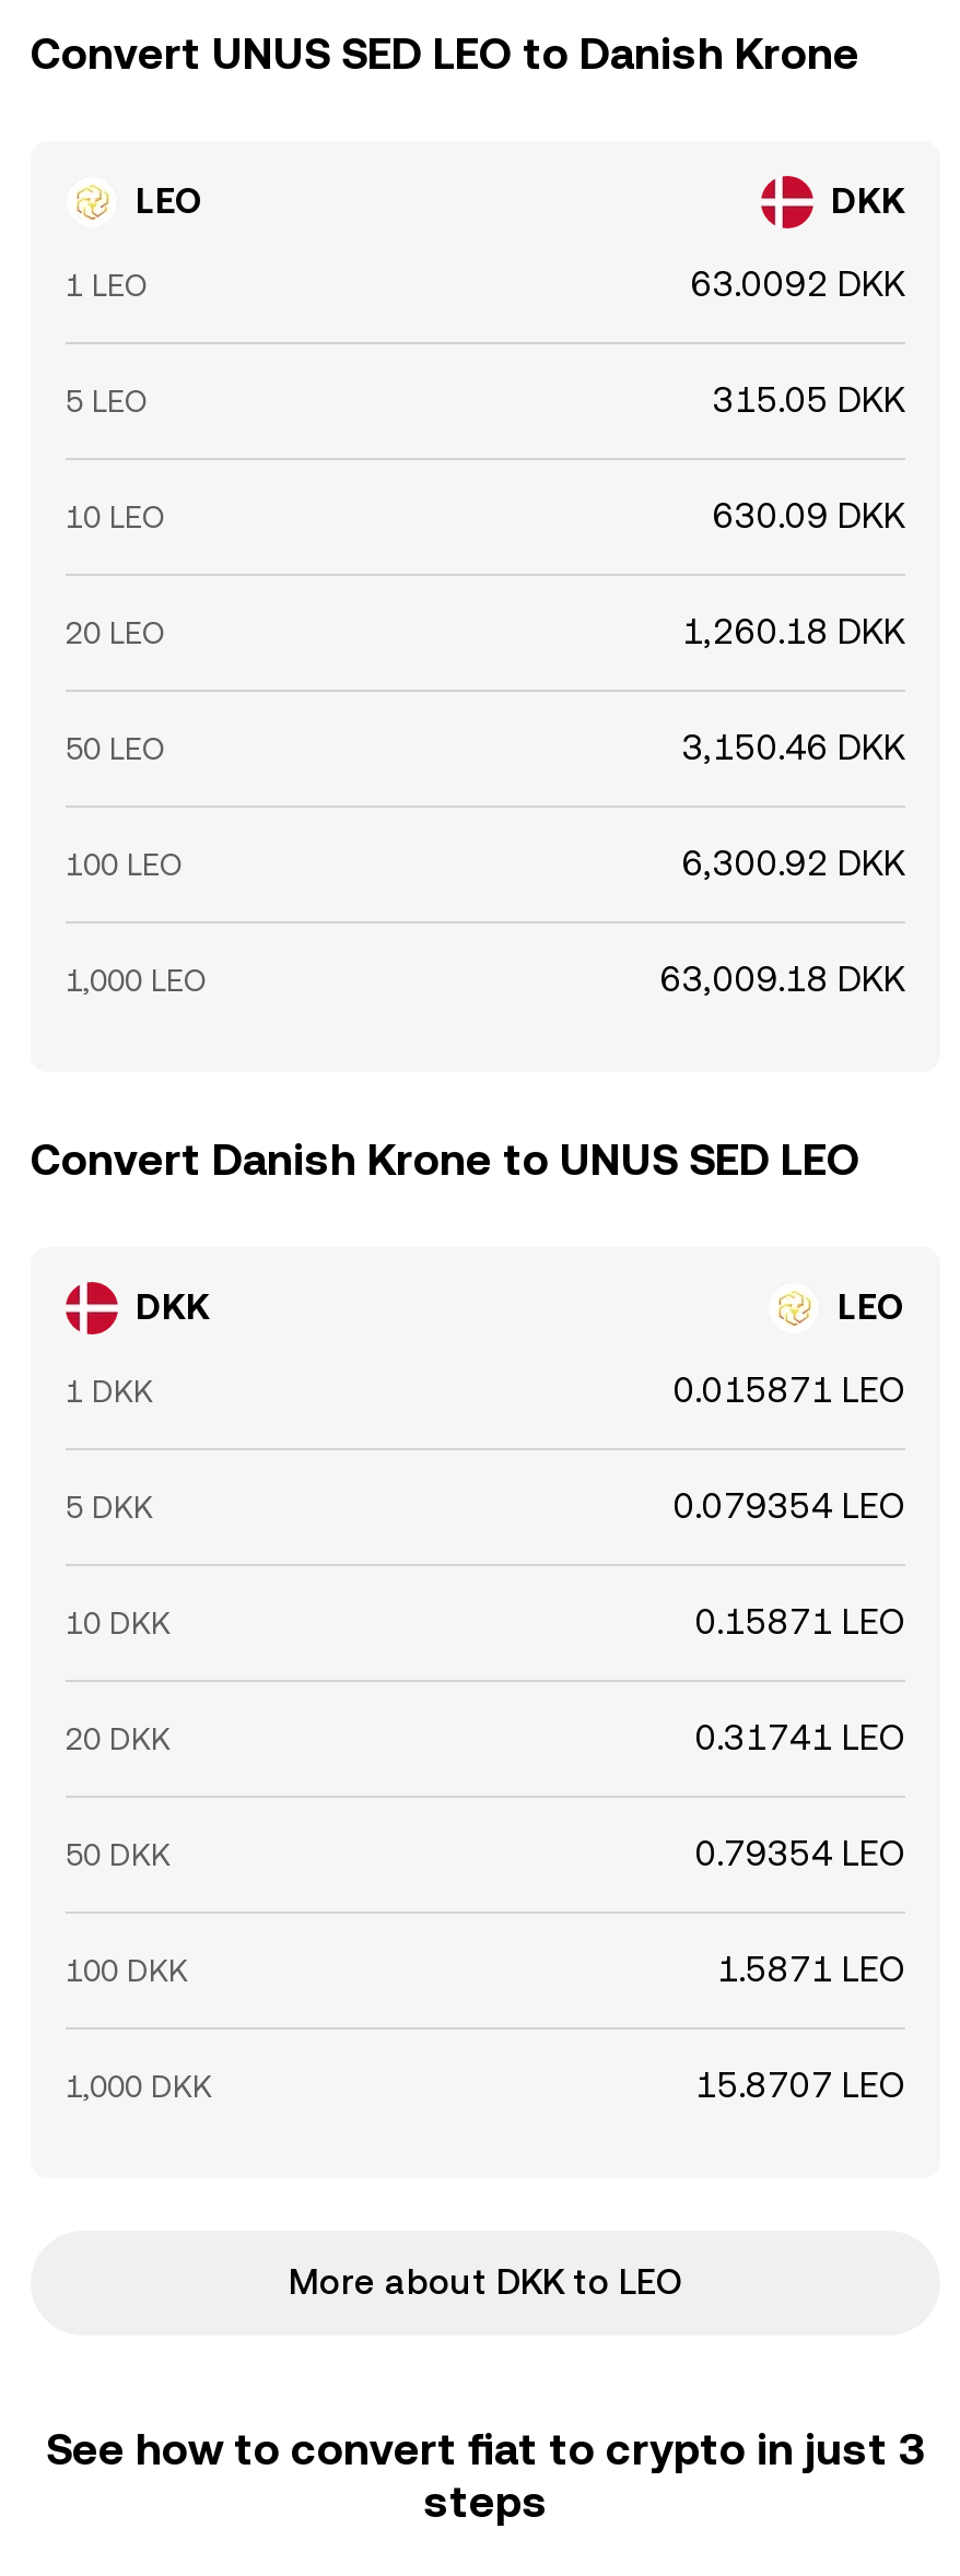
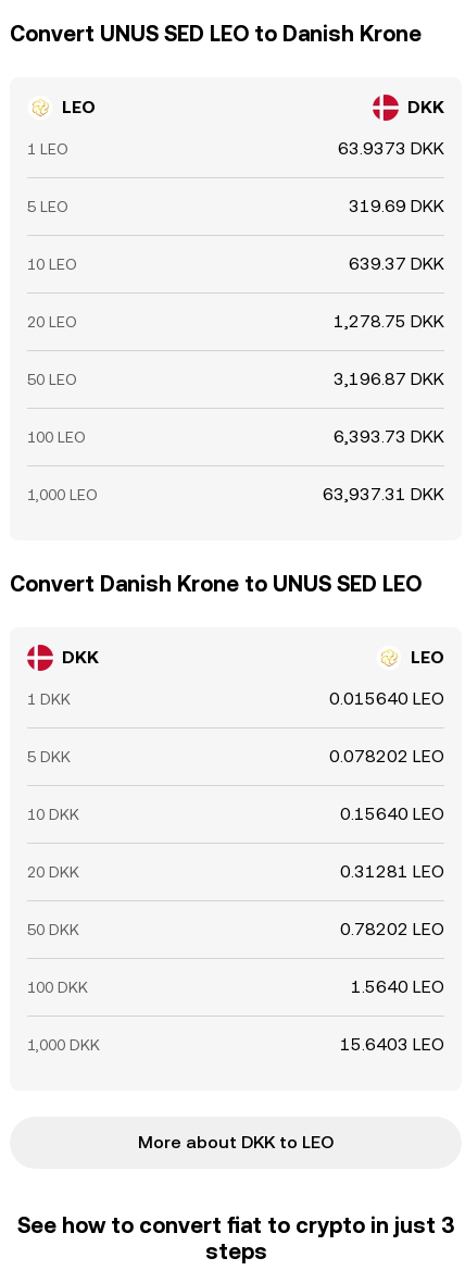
- 63.0092 DKK
+ 63.9373 DKK

- 315.05 DKK
+ 319.69 DKK

- 630.09 DKK
+ 639.37 DKK

- 1,260.18 DKK
+ 1,278.75 DKK

- 3,150.46 DKK
+ 3,196.87 DKK

- 6,300.92 DKK
+ 6,393.73 DKK

- 63,009.18 DKK
+ 63,937.31 DKK

- 0.015871 LEO
+ 0.015640 LEO

- 0.079354 LEO
+ 0.078202 LEO

- 0.15871 LEO
+ 0.15640 LEO

- 0.31741 LEO
+ 0.31281 LEO

- 0.79354 LEO
+ 0.78202 LEO

- 1.5871 LEO
+ 1.5640 LEO

- 15.8707 LEO
+ 15.6403 LEO
